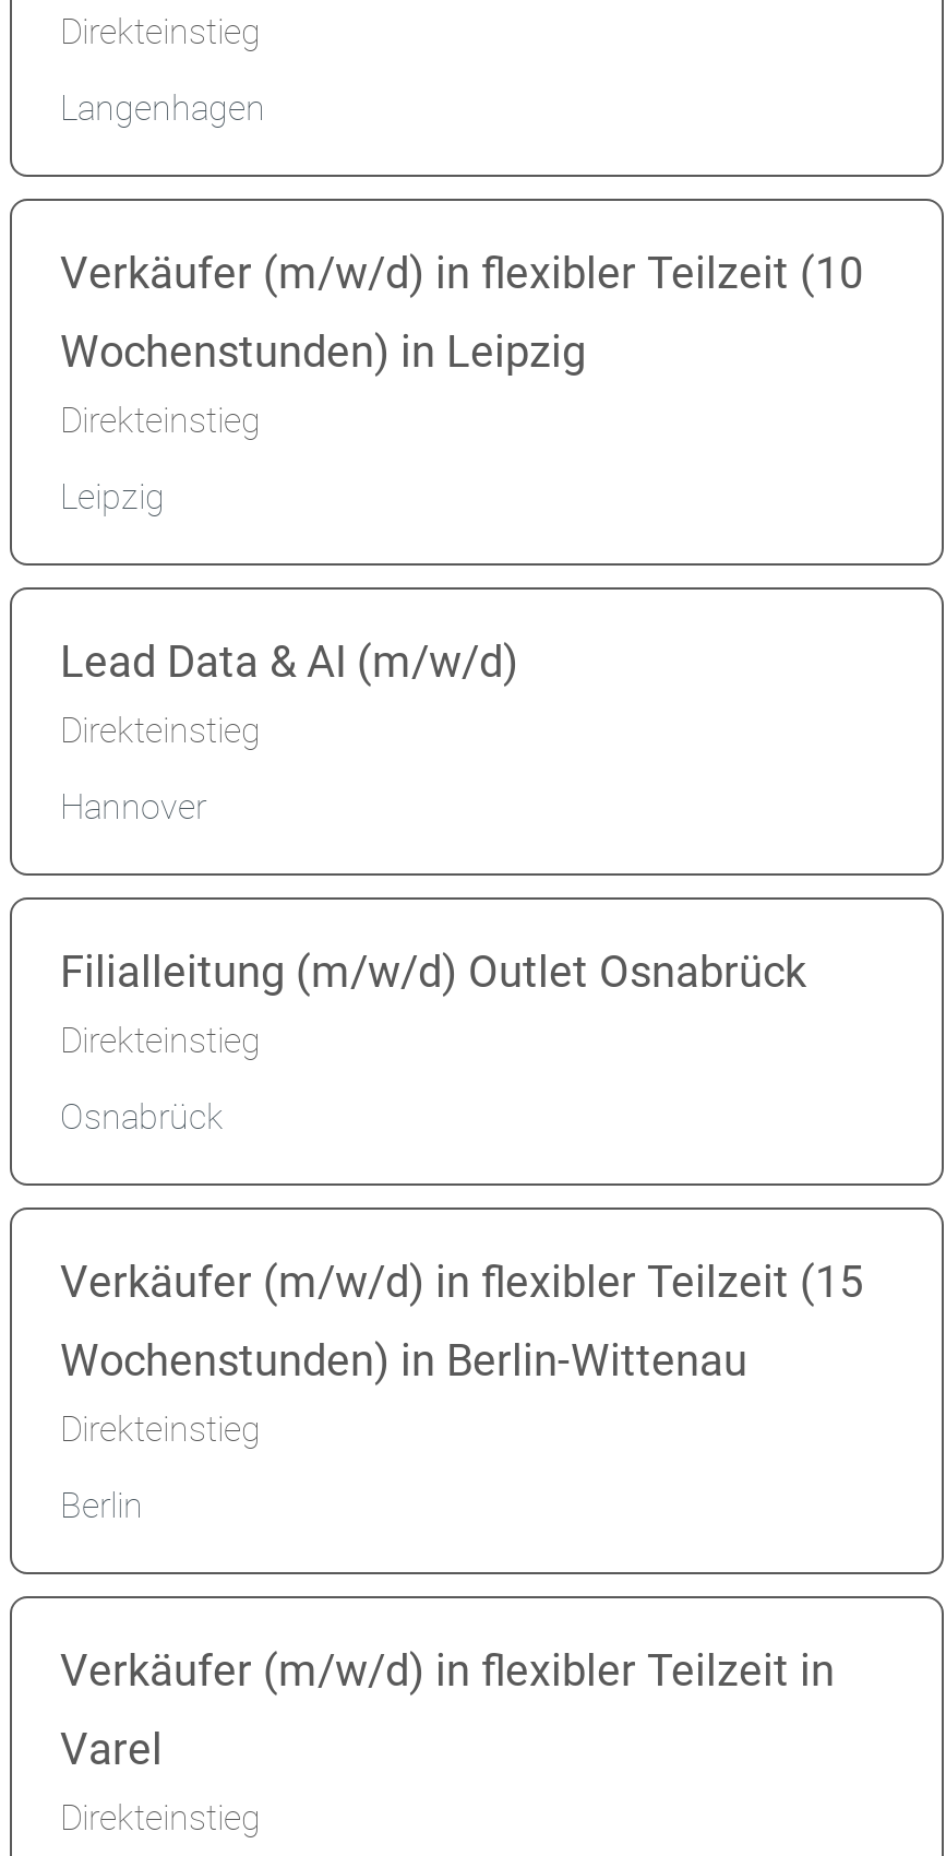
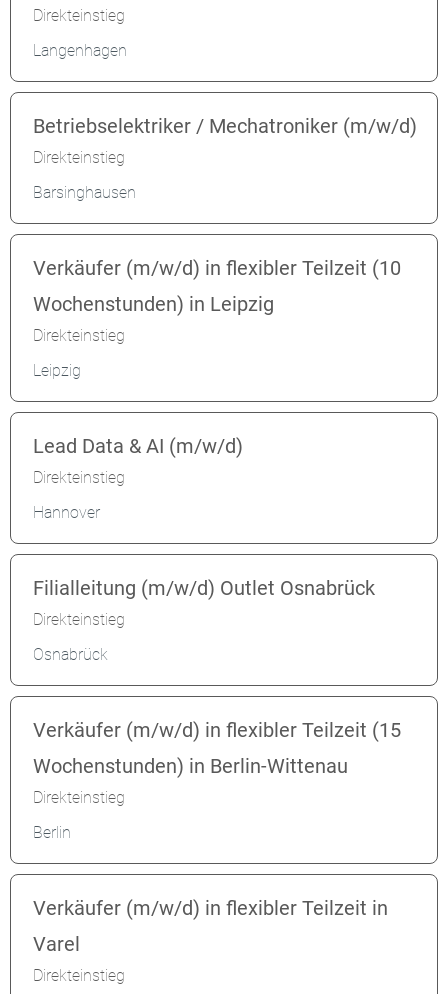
+ Betriebselektriker / Mechatroniker (m/w/d)
+ Direkteinstieg
+ Barsinghausen
